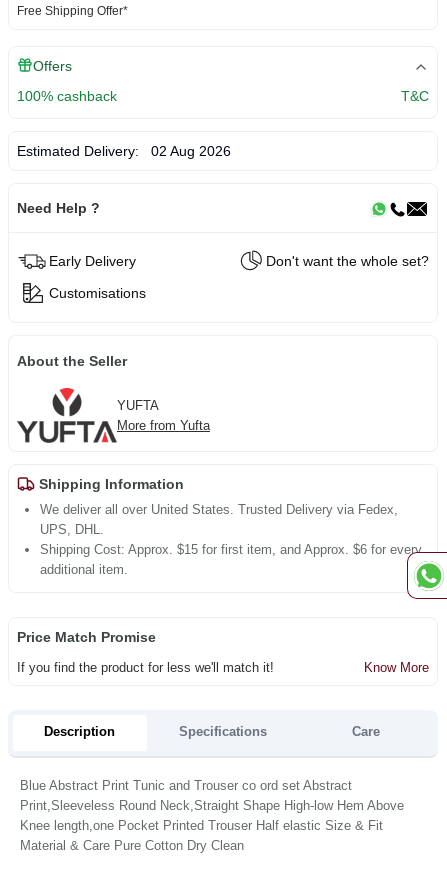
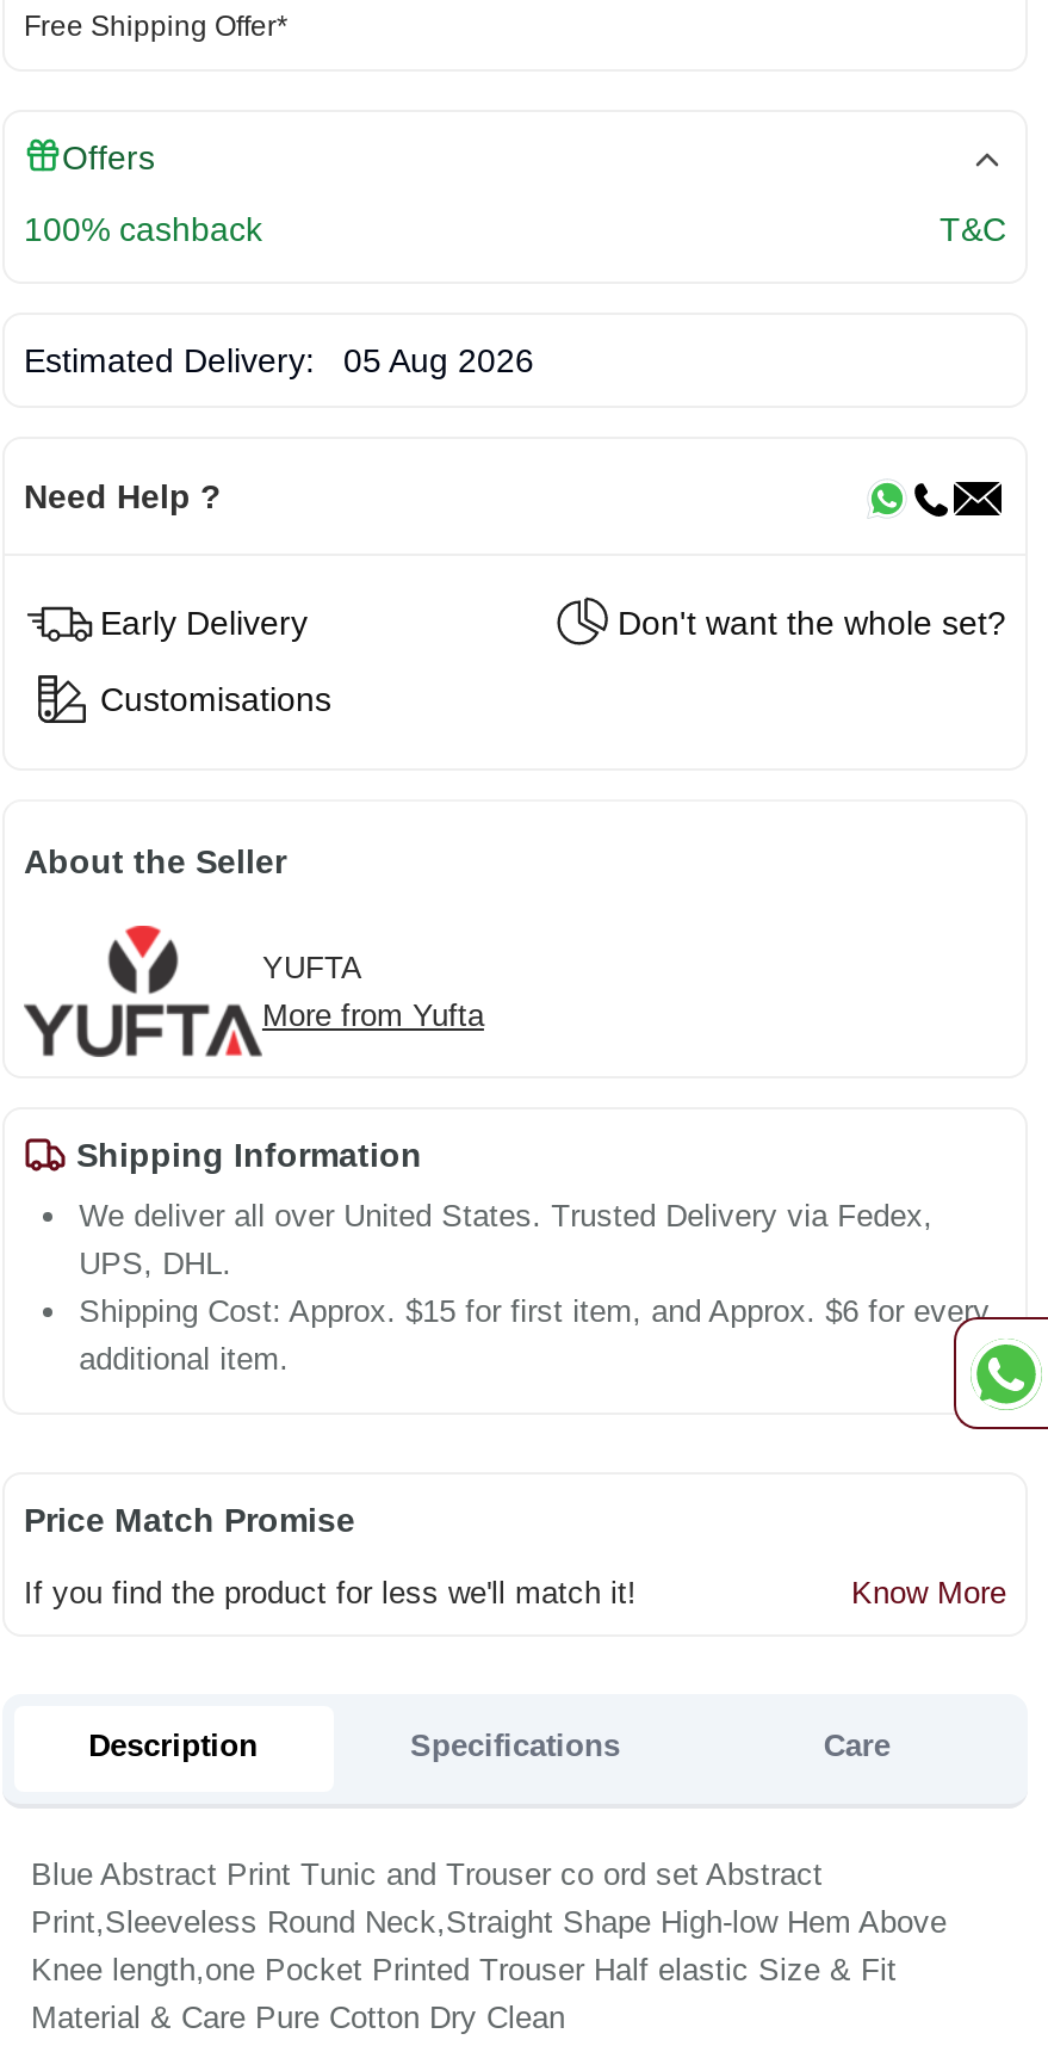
- Estimated Delivery: 02 Aug 2026
+ Estimated Delivery: 05 Aug 2026
